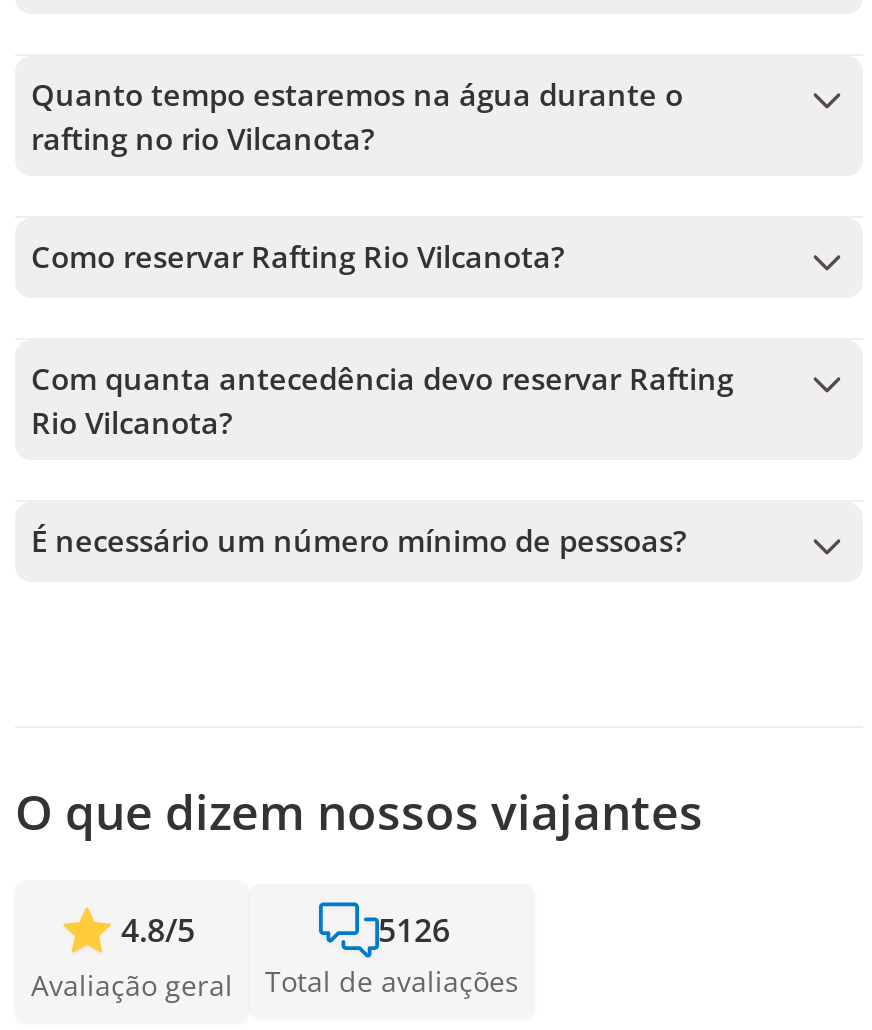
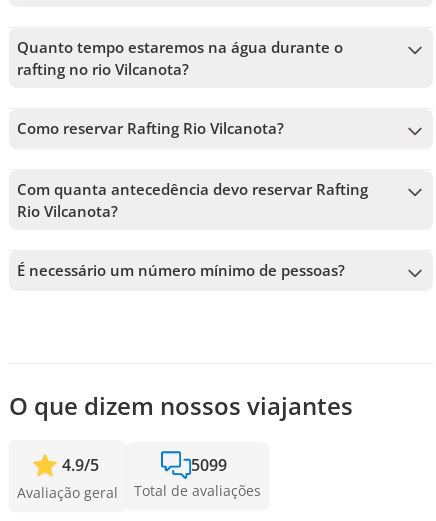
- 4.8/5
+ 4.9/5

- 5126
+ 5099
